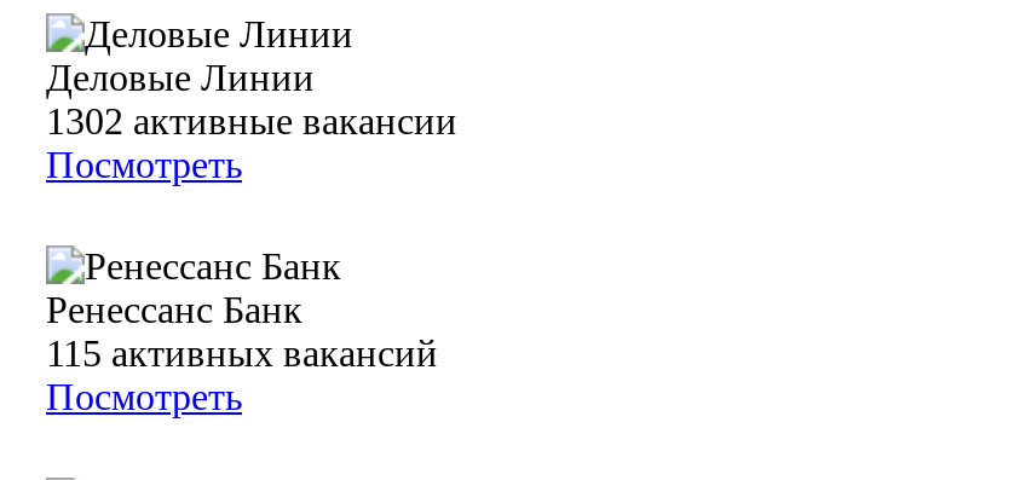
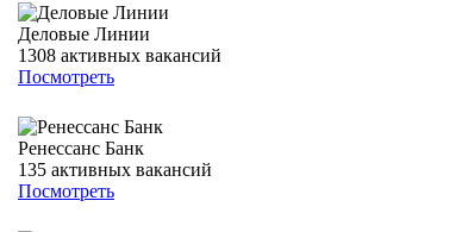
- 1302 активные вакансии
+ 1308 активных вакансий

- 115 активных вакансий
+ 135 активных вакансий
